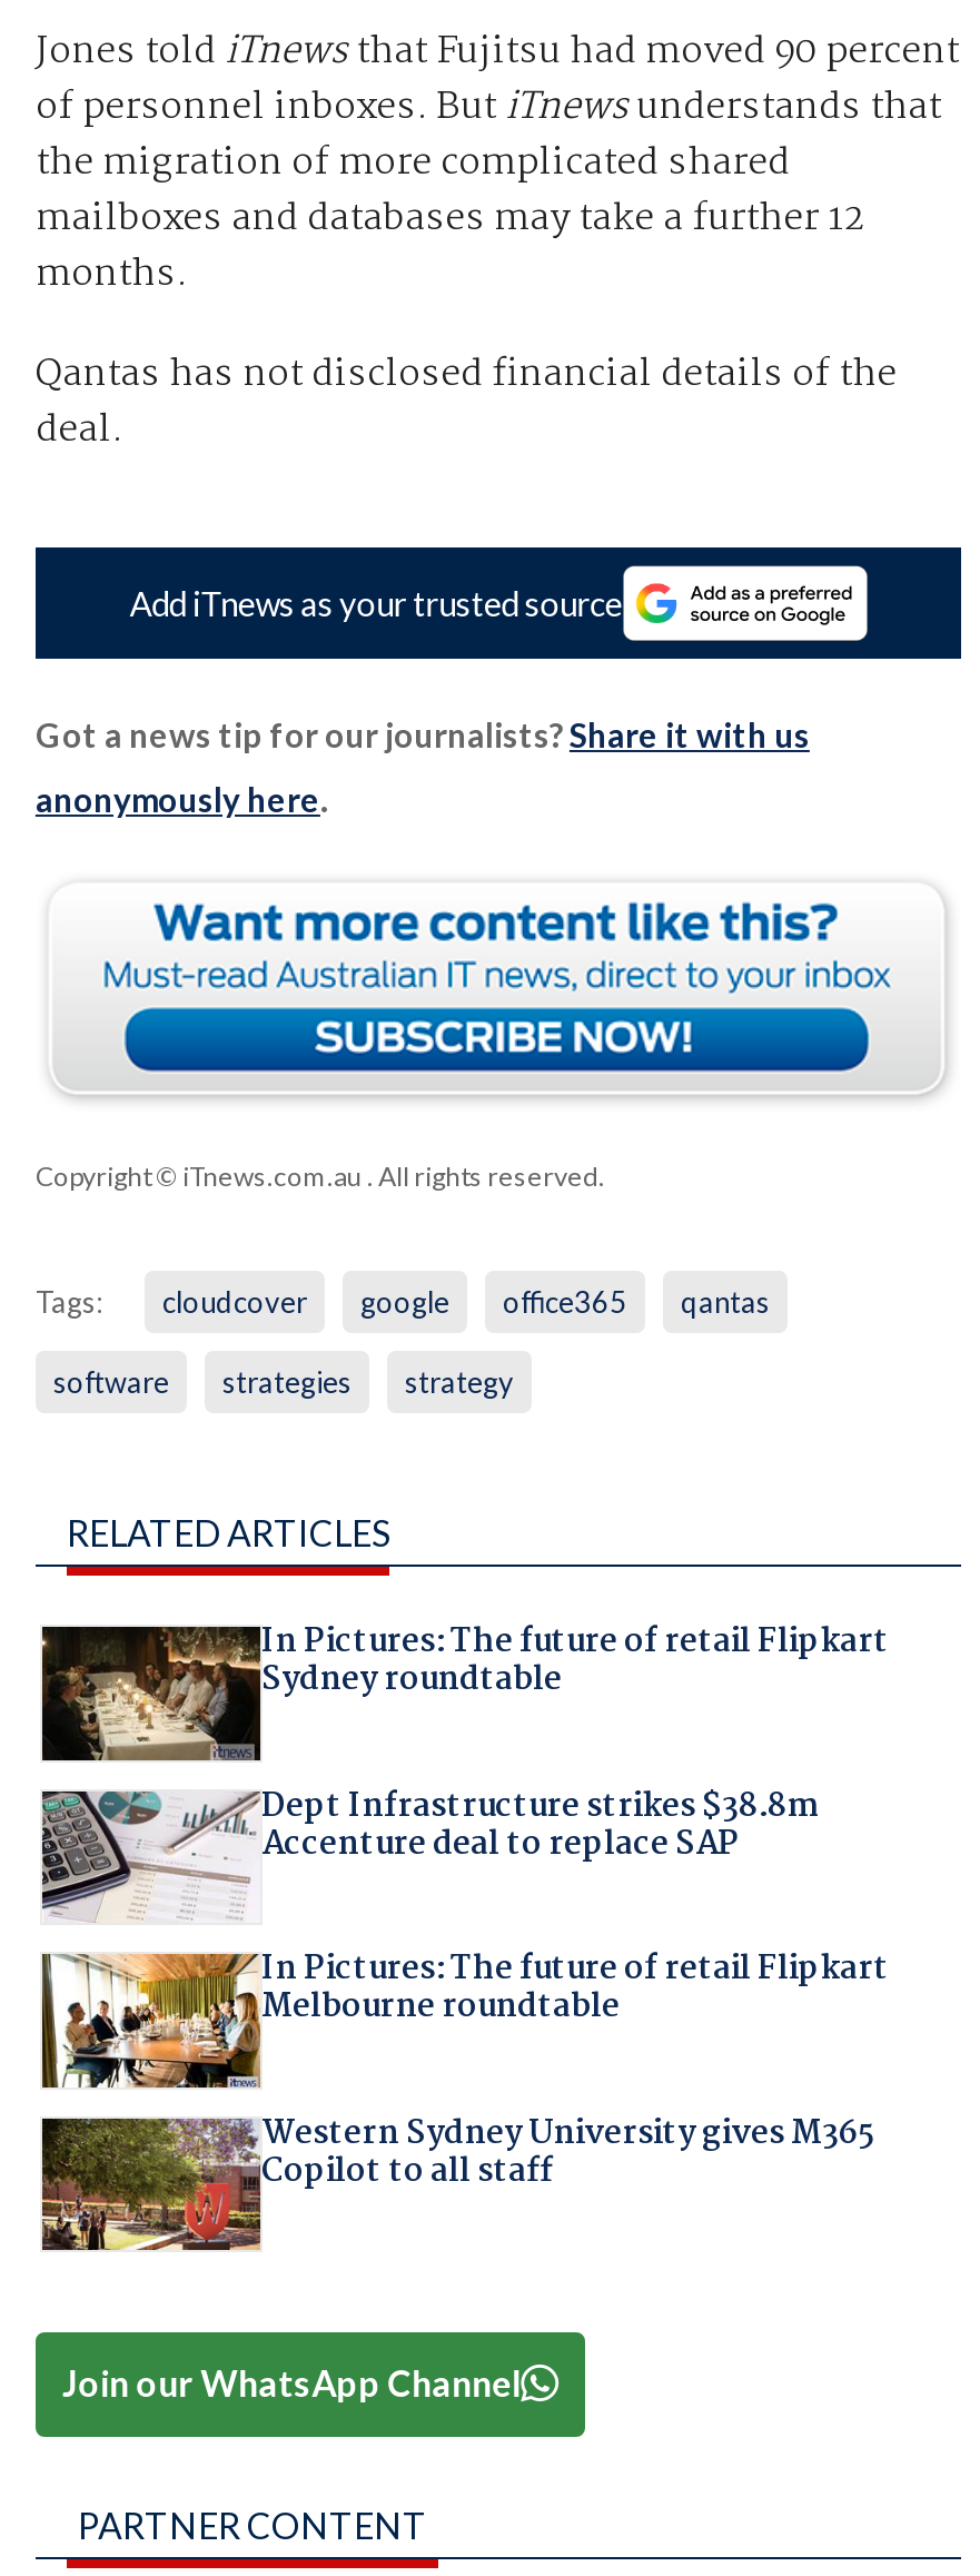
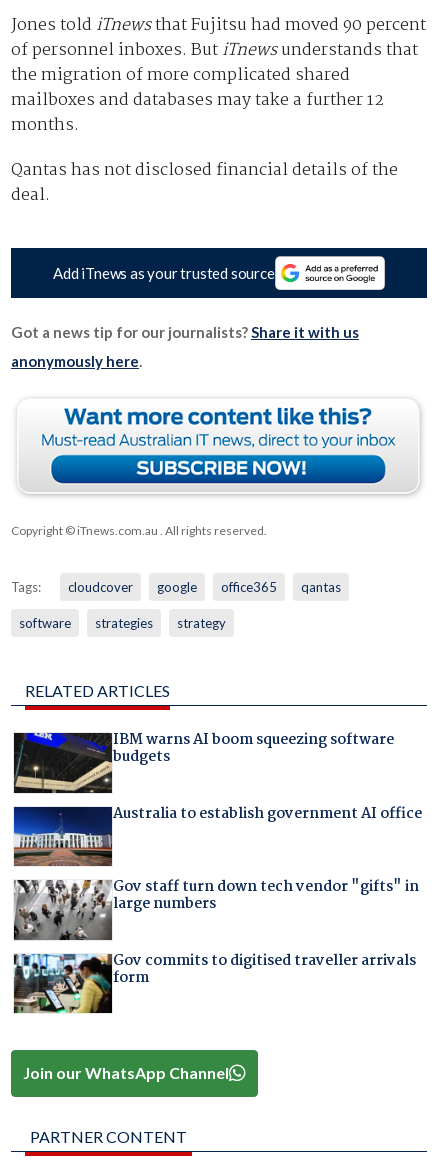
- [image]
- In Pictures: The future of retail Flipkart
- Sydney roundtable
+ [image]
+ IBM warns AI boom squeezing software
+ budgets

- [image]
- Dept Infrastructure strikes $38.8m
- Accenture deal to replace SAP
+ [image]
+ Australia to establish government AI office

- [image]
- In Pictures: The future of retail Flipkart
- Melbourne roundtable
+ [image]
+ Gov staff turn down tech vendor "gifts" in
+ large numbers

- [image]
- Western Sydney University gives M365
- Copilot to all staff
+ [image]
+ Gov commits to digitised traveller arrivals
+ form
